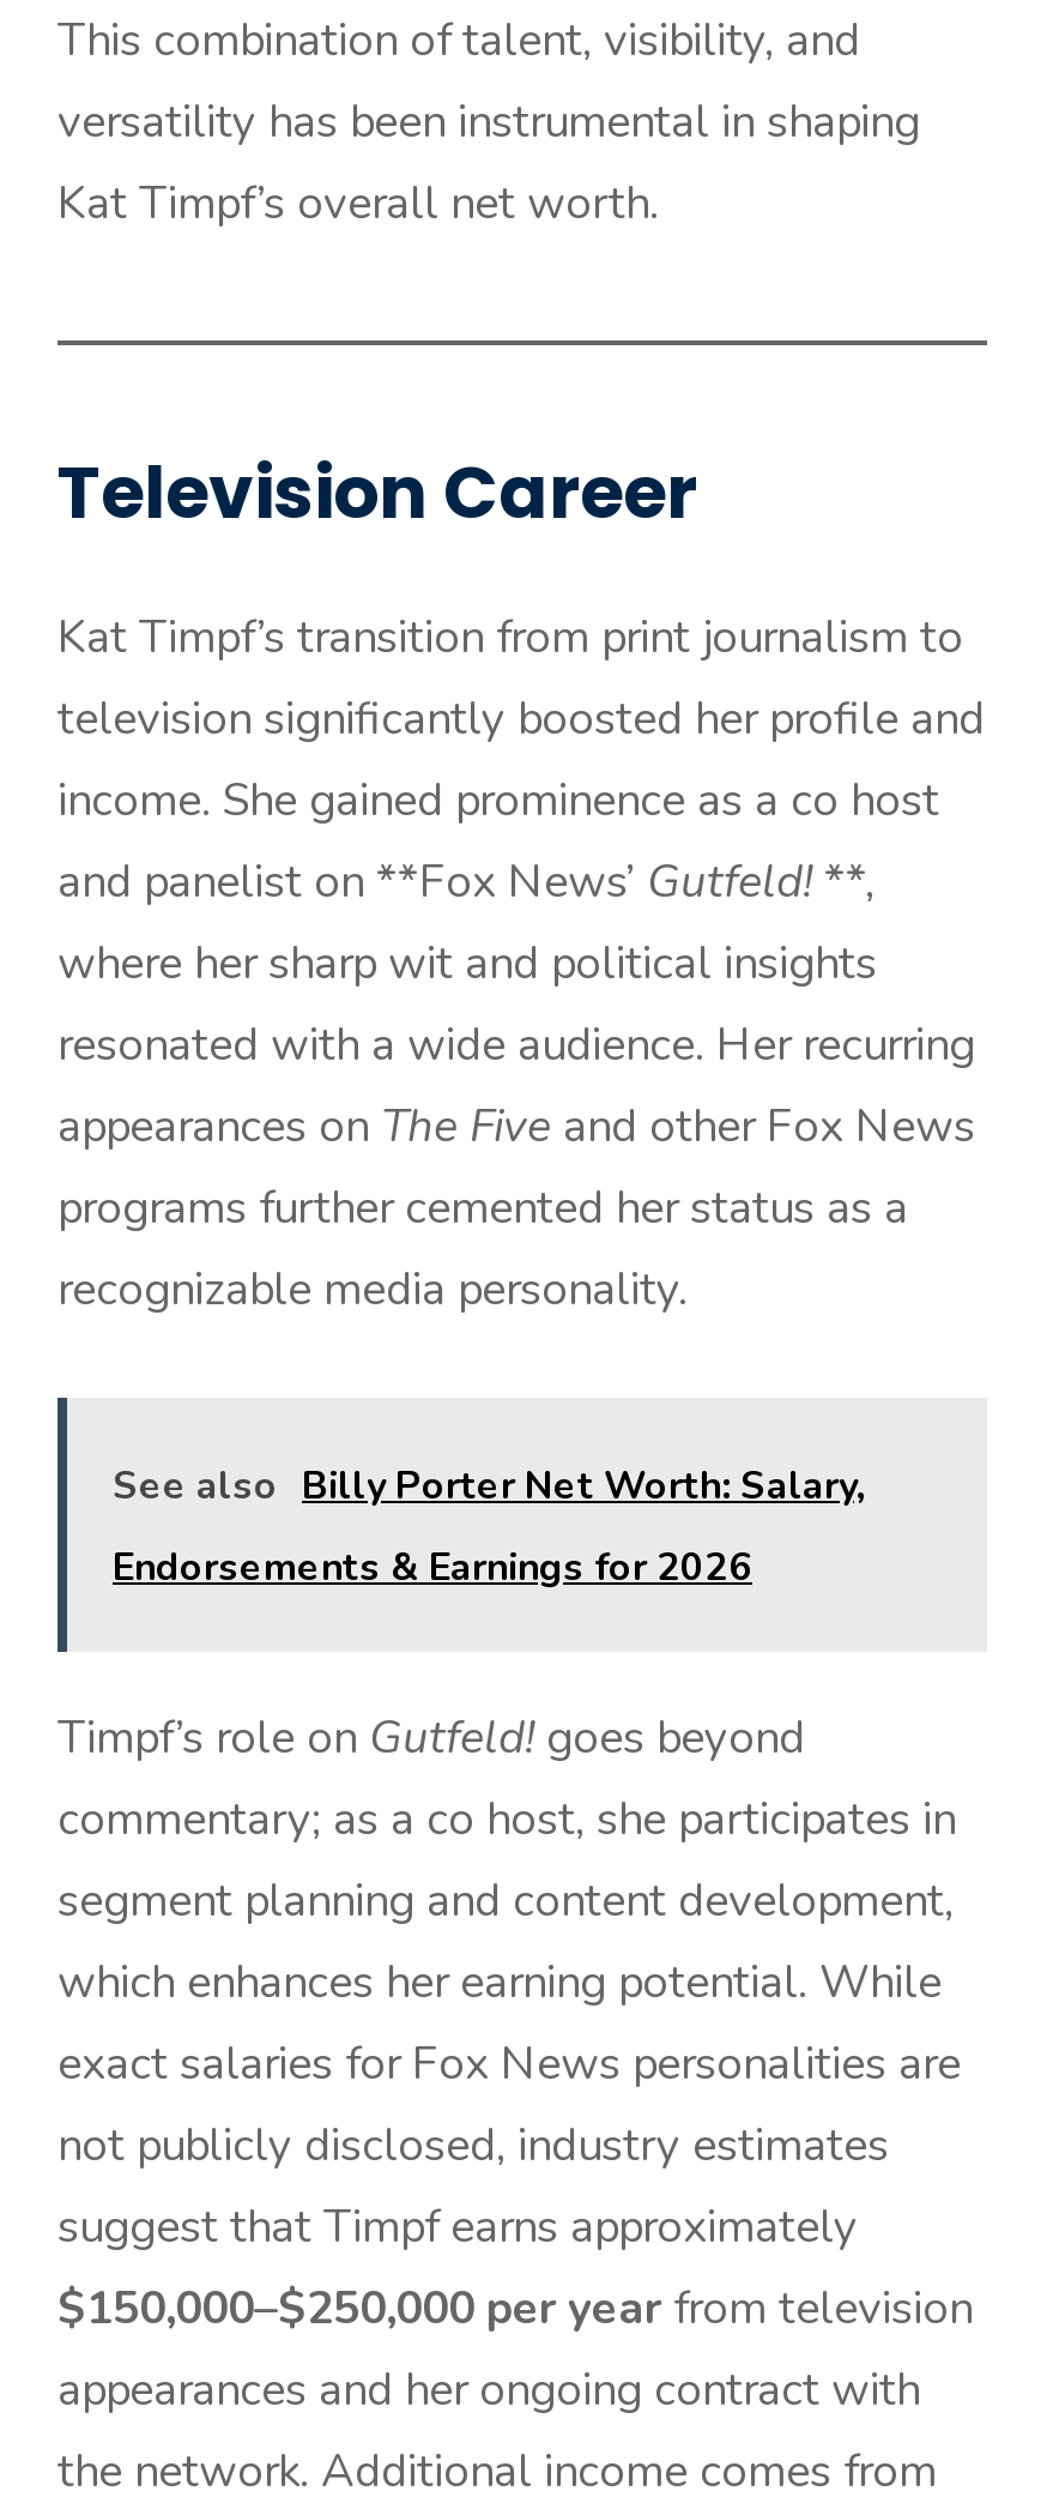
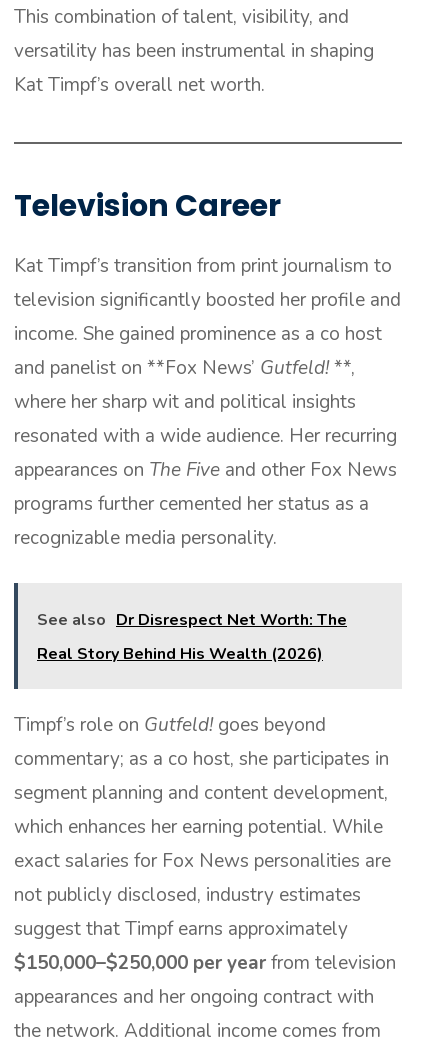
- See also Billy Porter Net Worth: Salary,
+ See also Dr Disrespect Net Worth: The

- Endorsements & Earnings for 2026
+ Real Story Behind His Wealth (2026)
